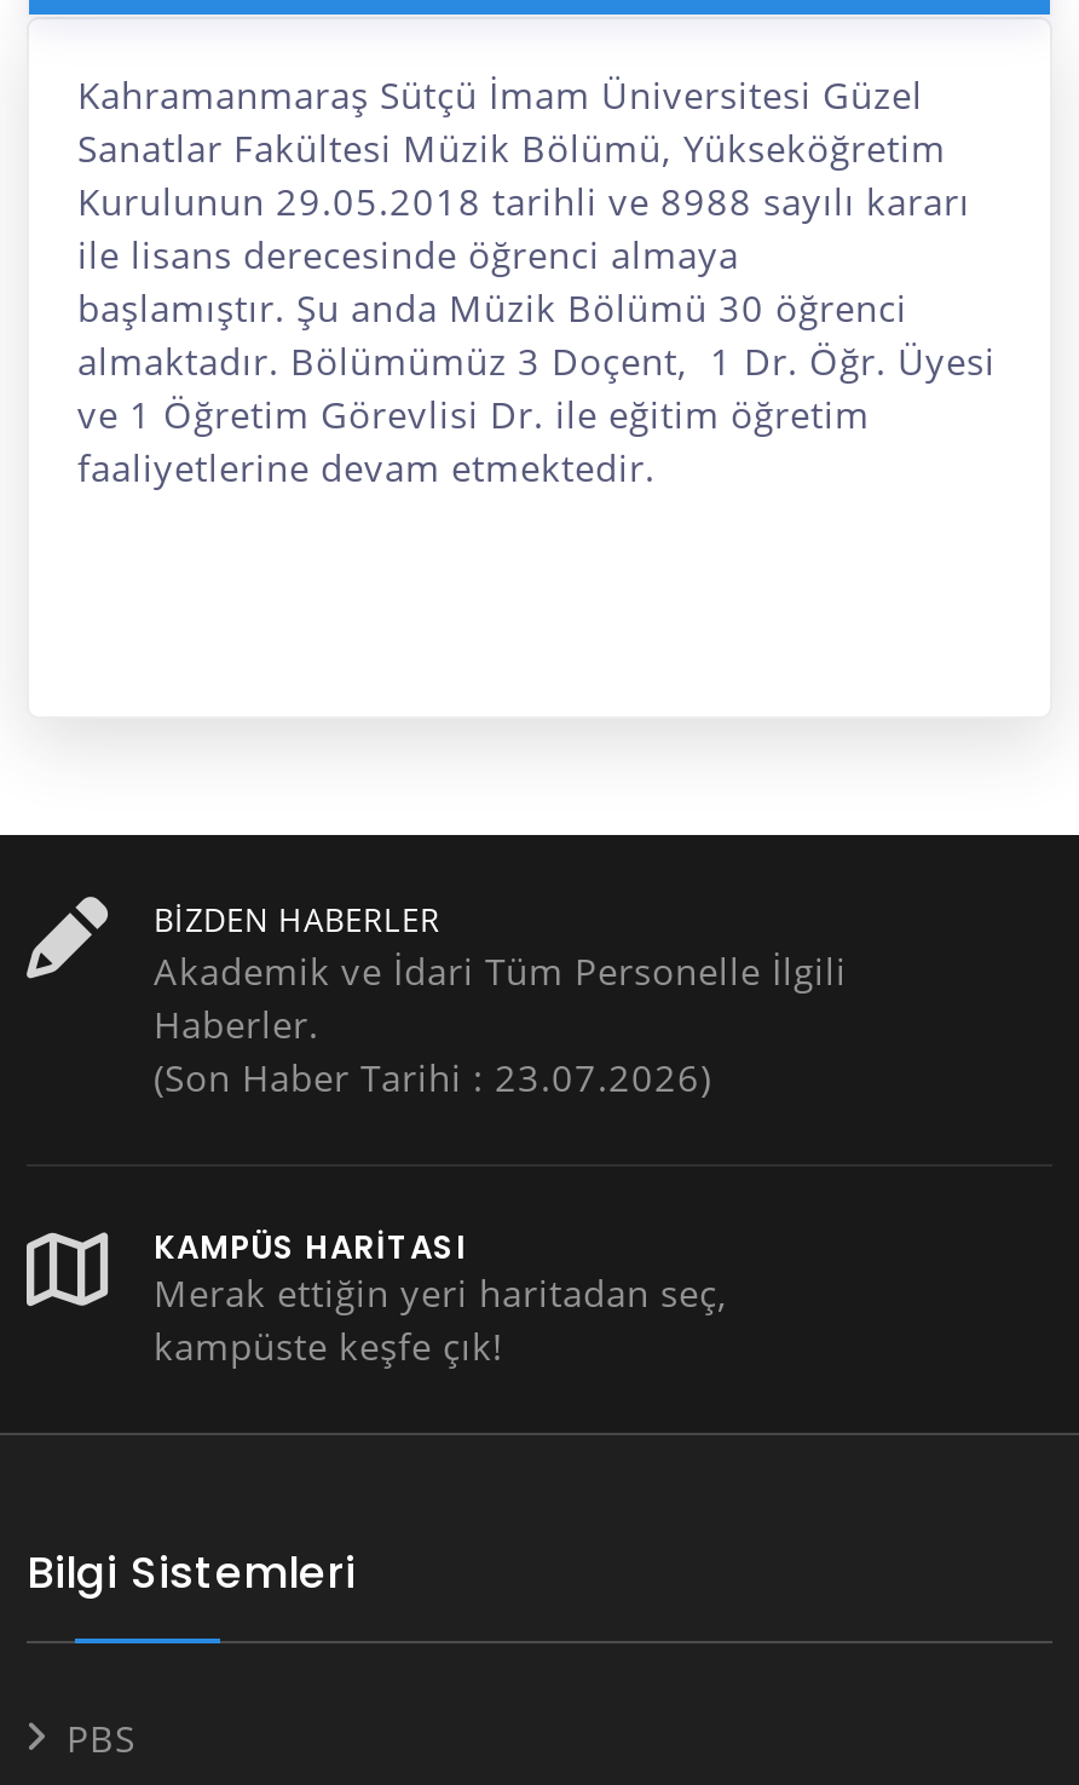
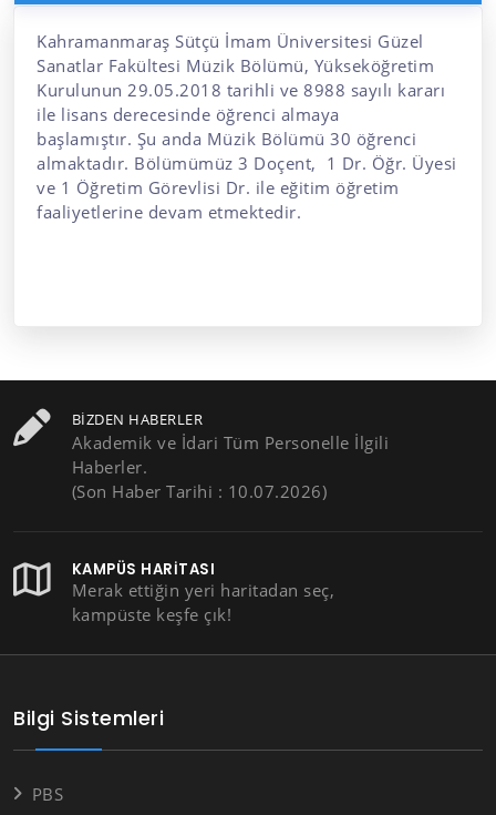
- (Son Haber Tarihi : 23.07.2026)
+ (Son Haber Tarihi : 10.07.2026)
